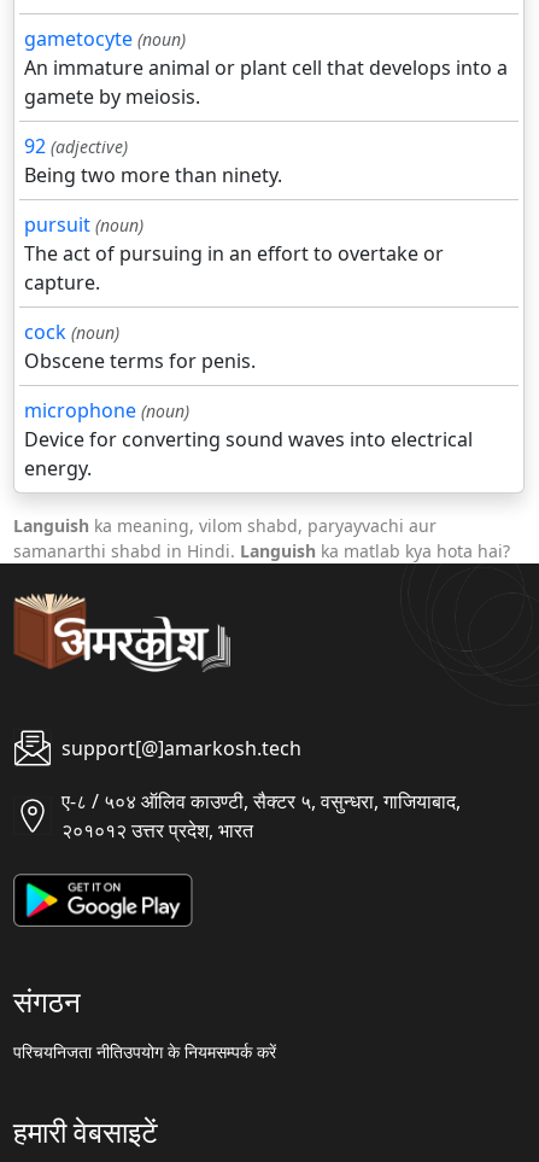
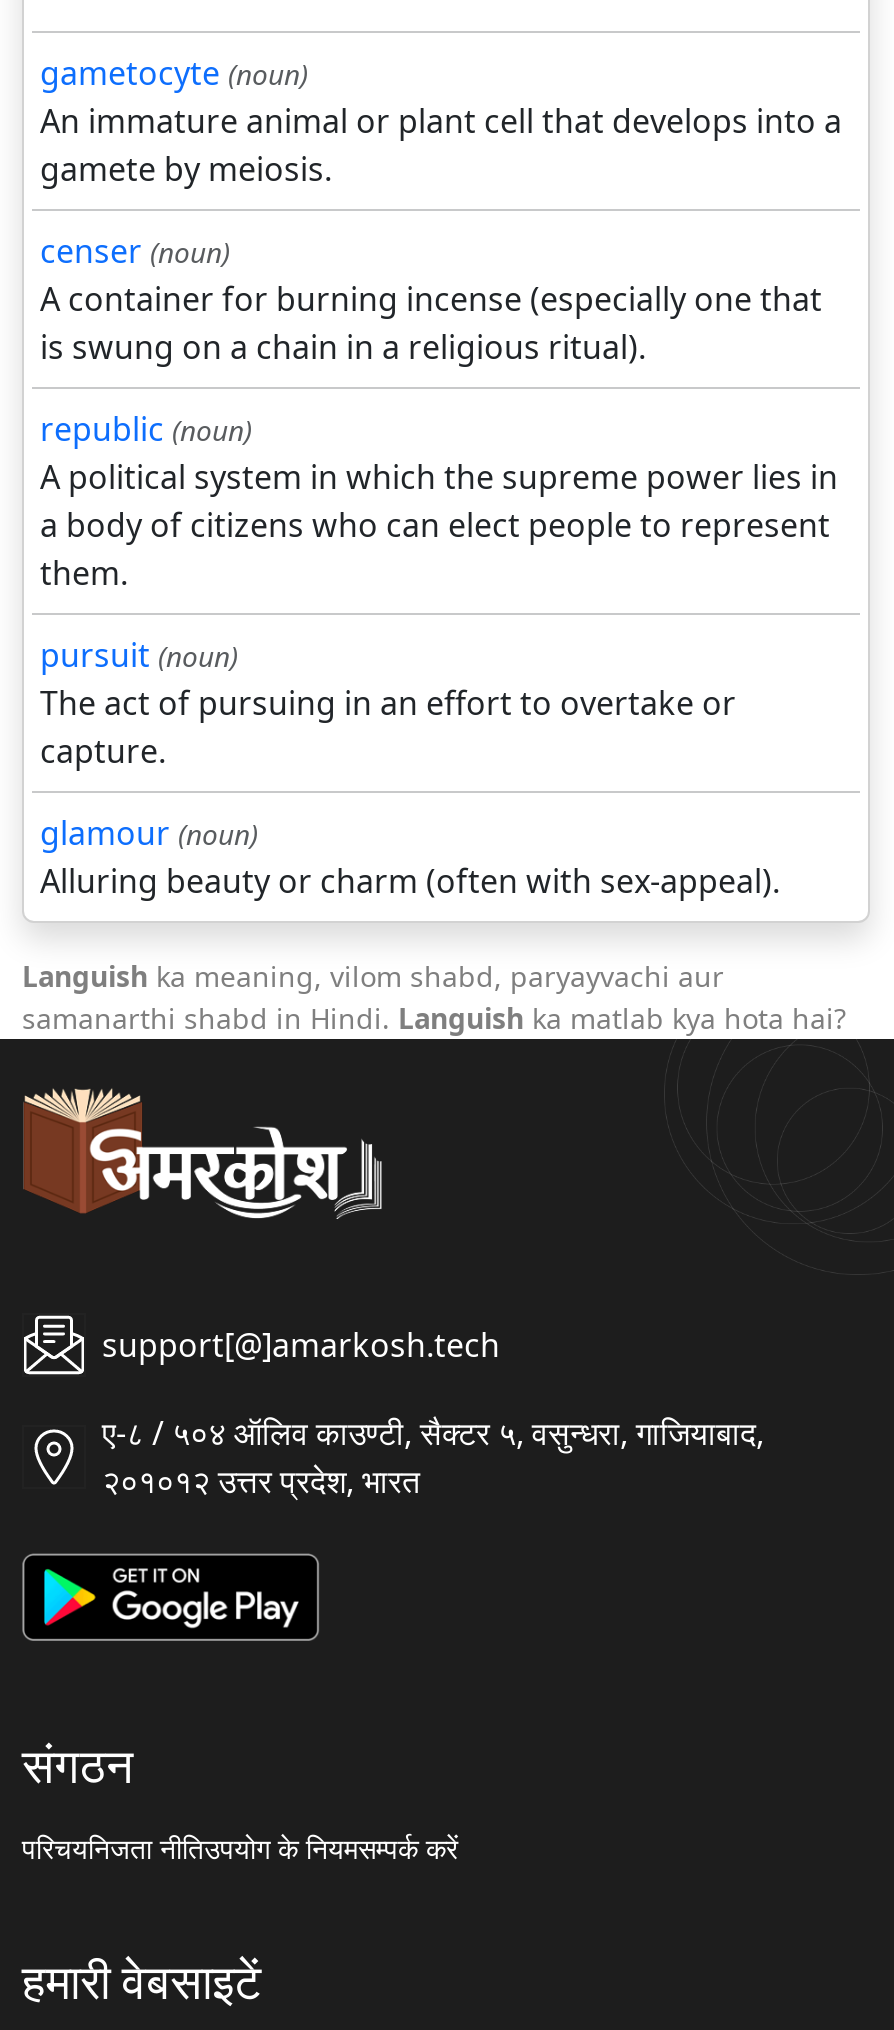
- 92 (adjective)
- Being two more than ninety.
+ censer (noun)
+ A container for burning incense (especially one that
+ is swung on a chain in a religious ritual).
+ republic (noun)
+ A political system in which the supreme power lies in
+ a body of citizens who can elect people to represent
+ them.

moved down: pursuit (noun) | The act of pursuing in an effort to overtake or | capture.

- cock (noun)
- Obscene terms for penis.
- microphone (noun)
- Device for converting sound waves into electrical
- energy.
+ glamour (noun)
+ Alluring beauty or charm (often with sex-appeal).
